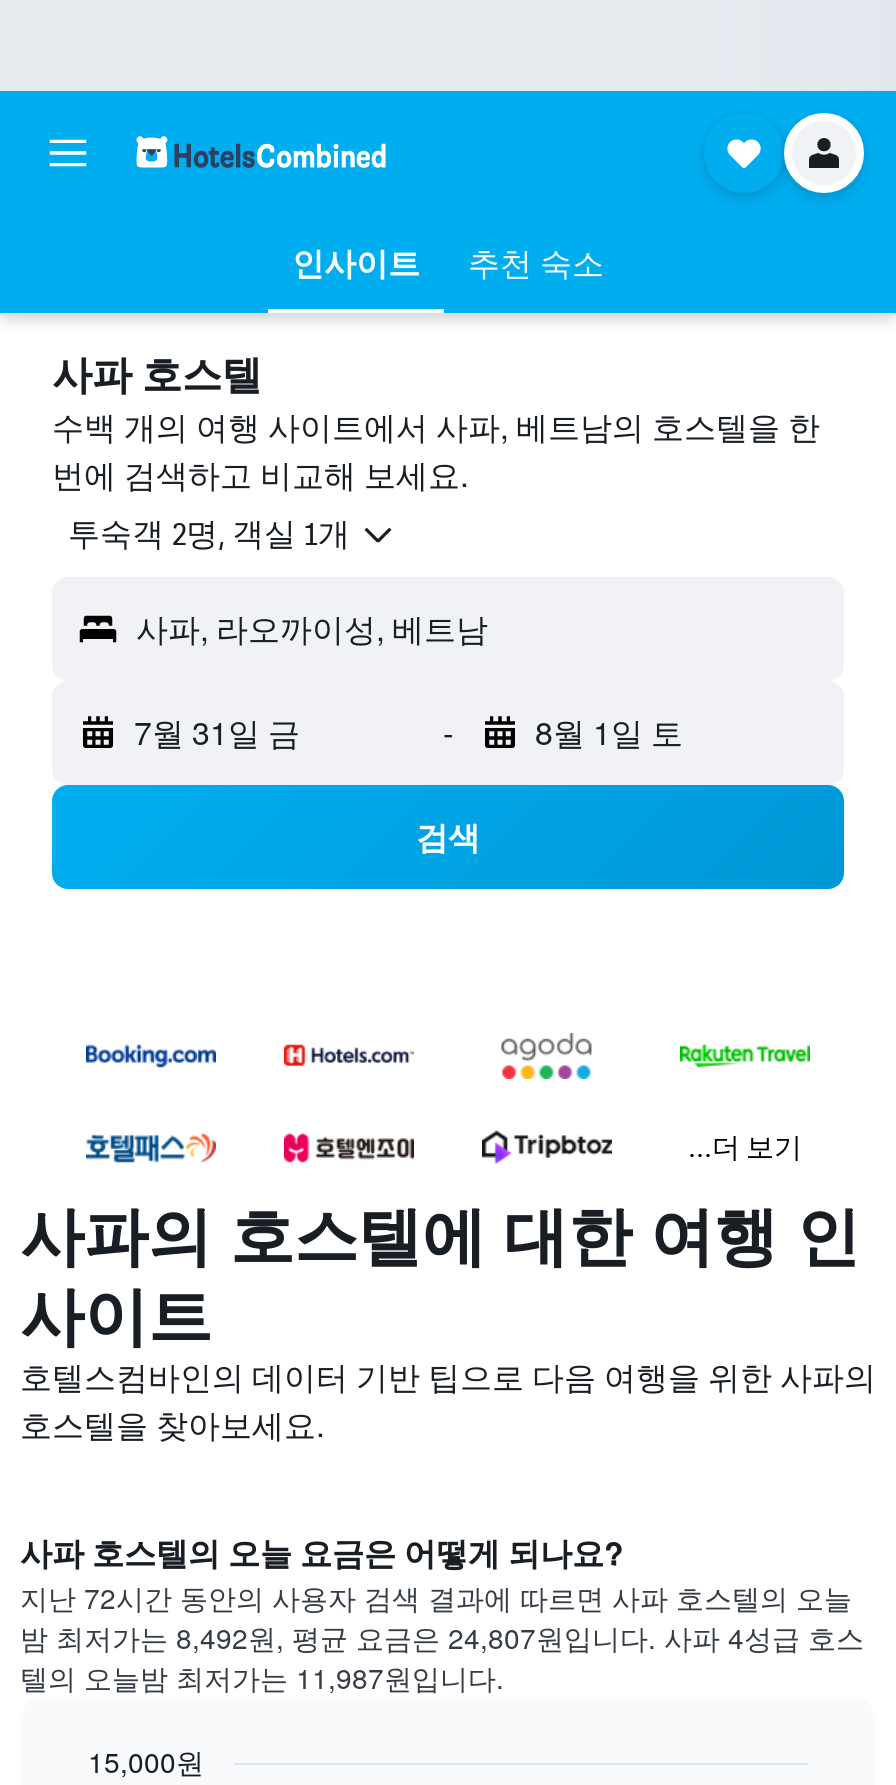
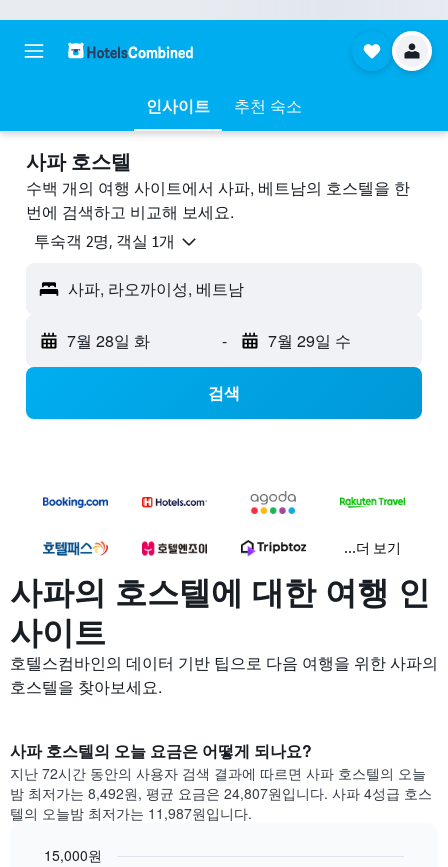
- 7월 31일 금
+ 7월 28일 화

- 8월 1일 토
+ 7월 29일 수
